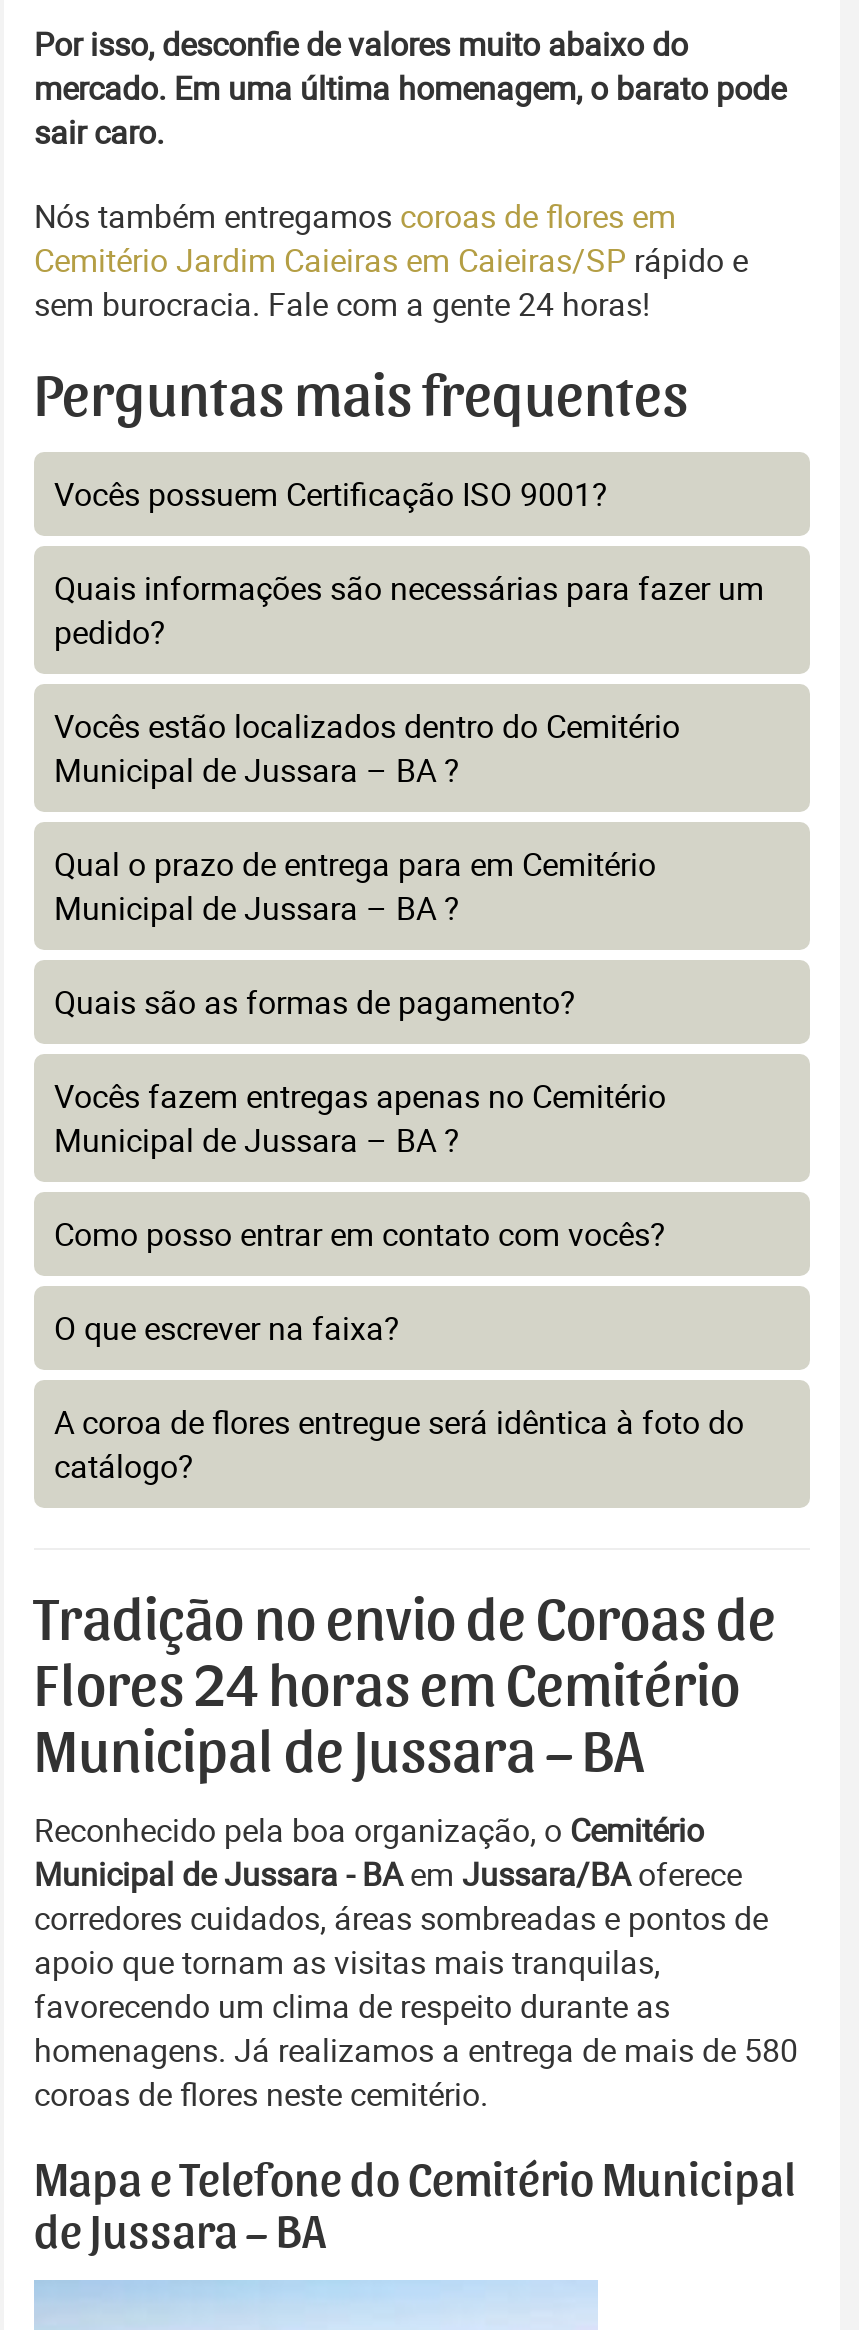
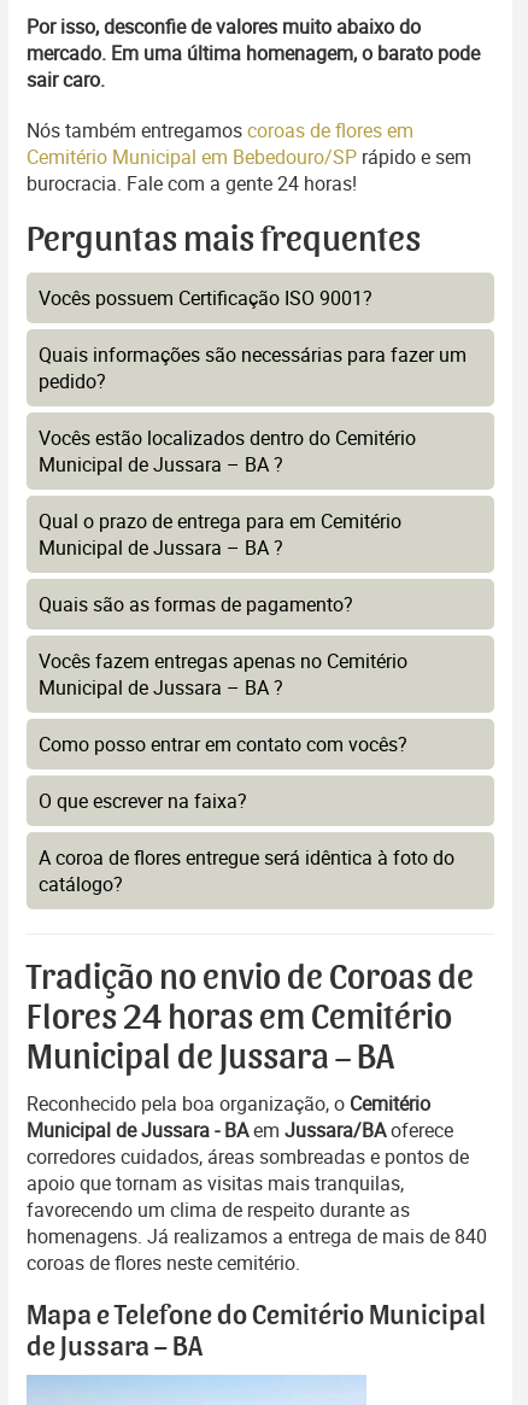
- Cemitério Jardim Caieiras em Caieiras/SP rápido e
- sem burocracia. Fale com a gente 24 horas!
+ Cemitério Municipal em Bebedouro/SP rápido e sem
+ burocracia. Fale com a gente 24 horas!

- homenagens. Já realizamos a entrega de mais de 580
+ homenagens. Já realizamos a entrega de mais de 840
